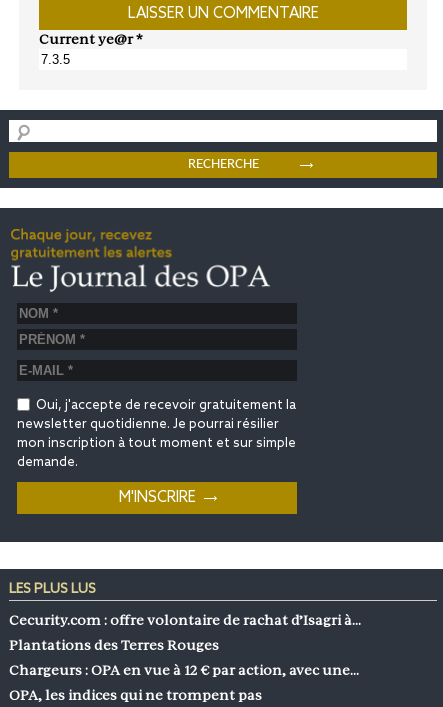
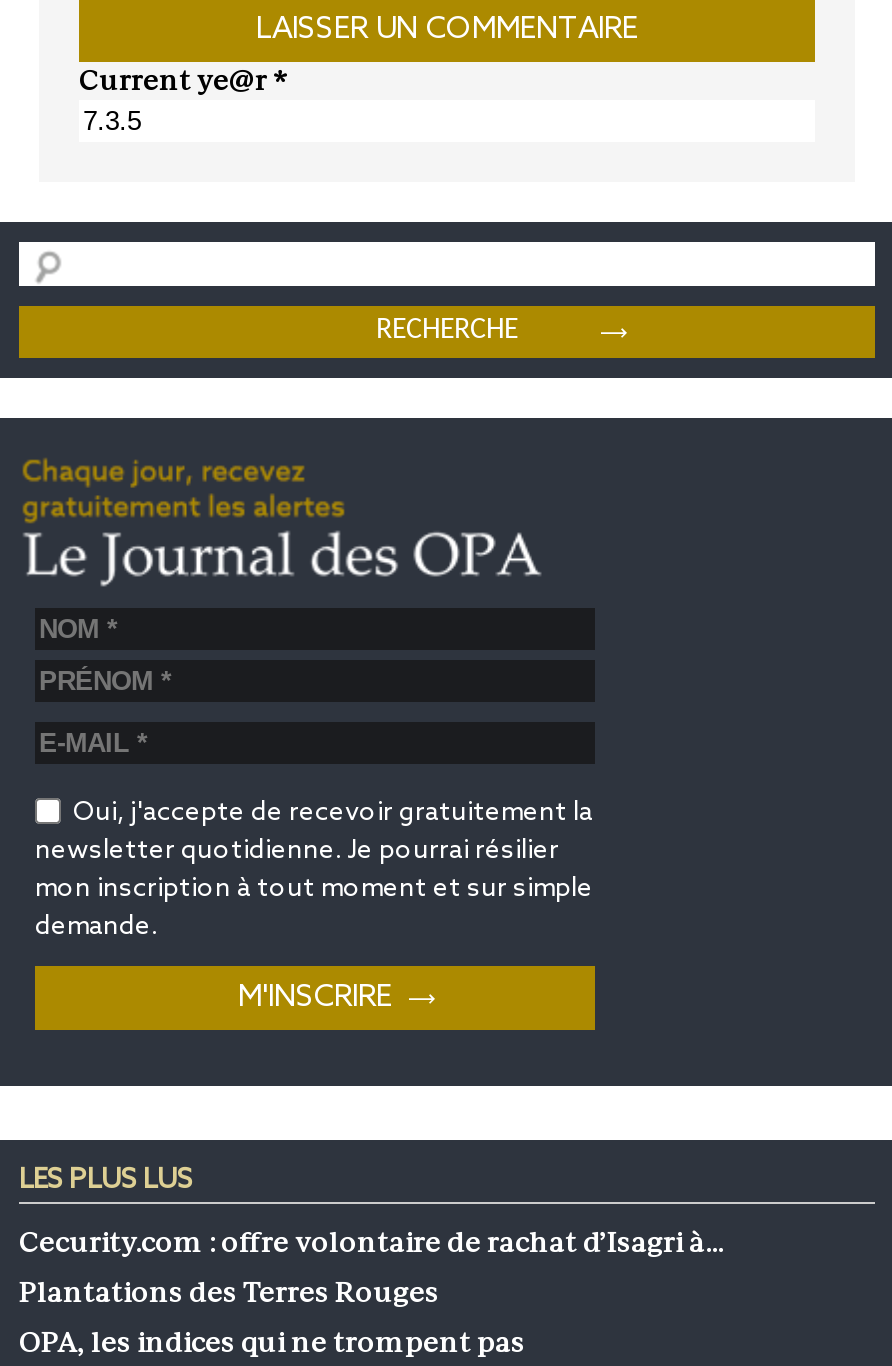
- Chargeurs : OPA en vue à 12 € par action, avec une…
